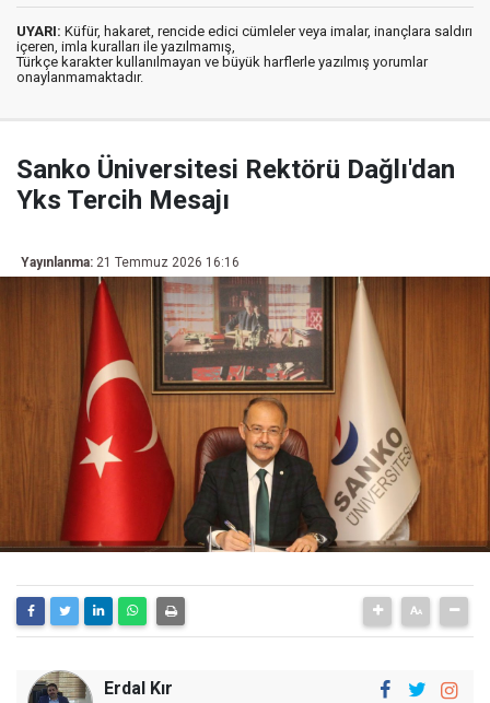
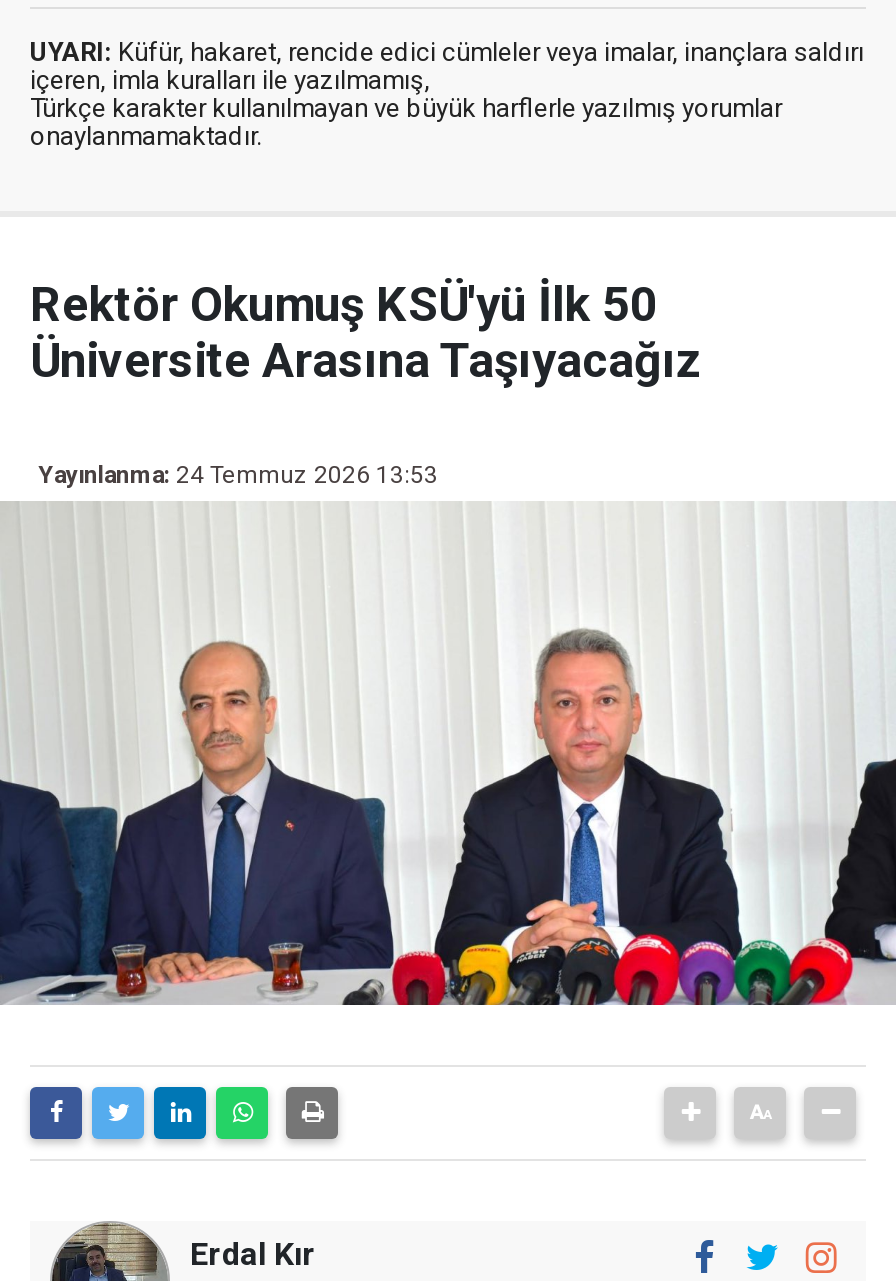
- Sanko Üniversitesi Rektörü Dağlı'dan
- Yks Tercih Mesajı
+ Rektör Okumuş KSÜ'yü İlk 50
+ Üniversite Arasına Taşıyacağız

- Yayınlanma: 21 Temmuz 2026 16:16
+ Yayınlanma: 24 Temmuz 2026 13:53

- [image]
+ [image]
